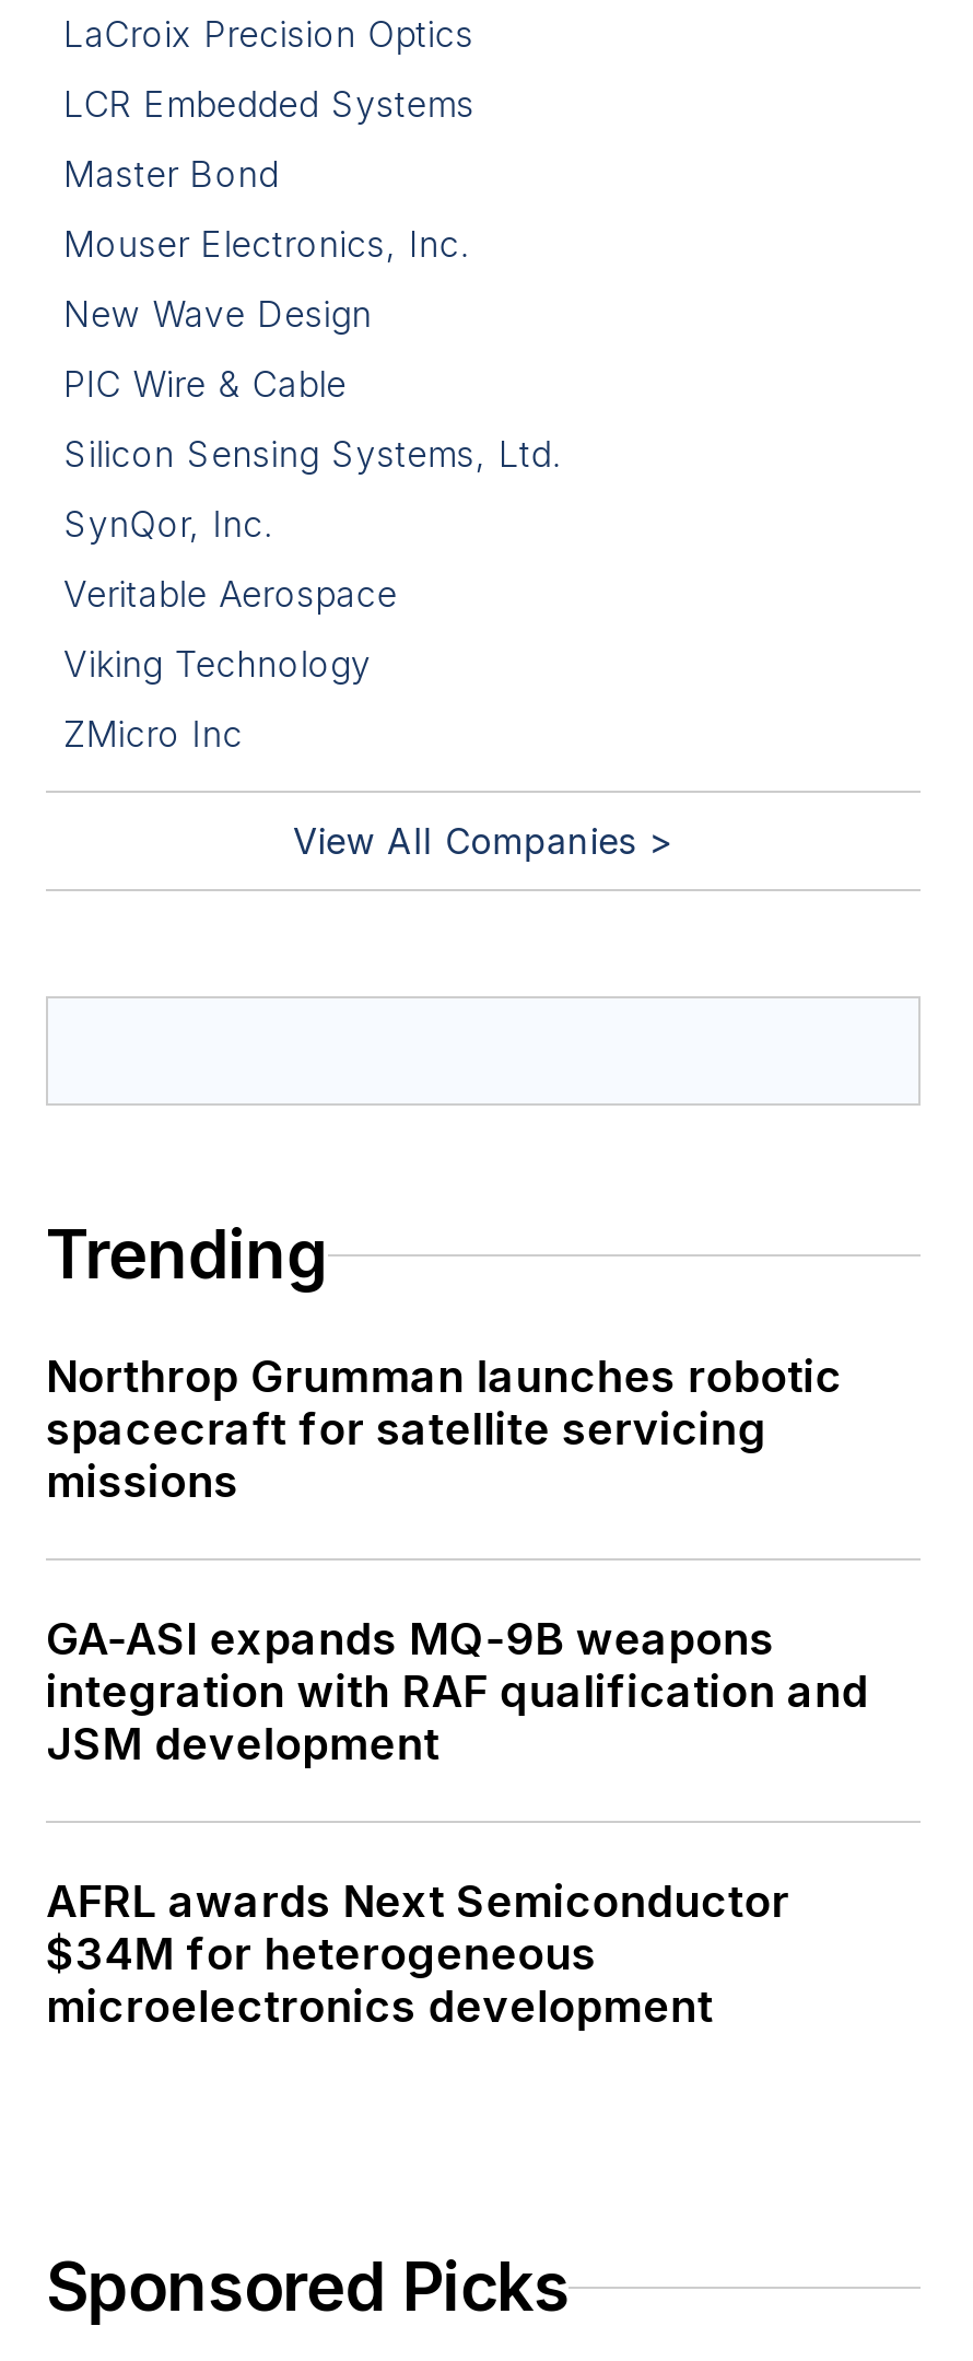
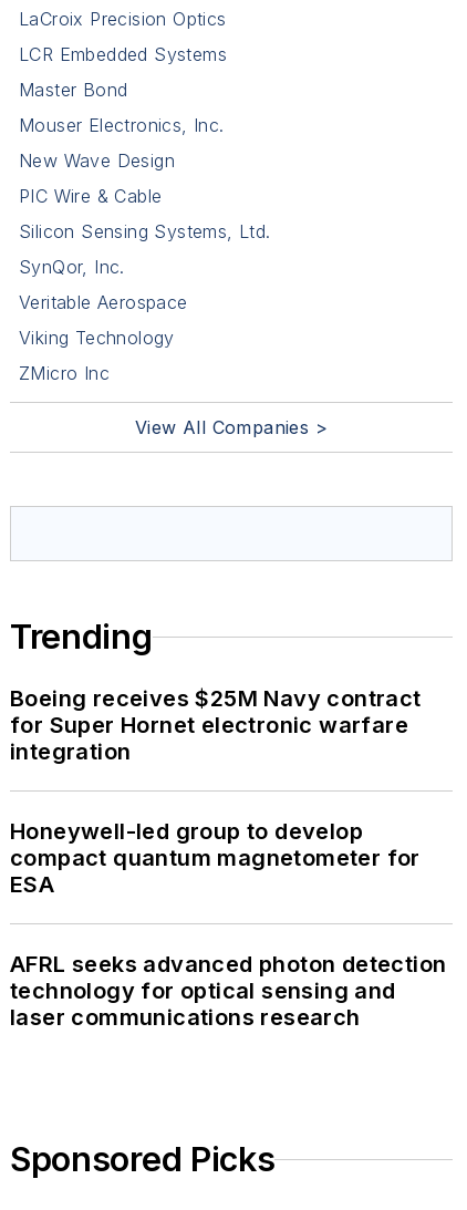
- Northrop Grumman launches robotic
- spacecraft for satellite servicing
- missions
+ Boeing receives $25M Navy contract
+ for Super Hornet electronic warfare
+ integration

- GA-ASI expands MQ-9B weapons
- integration with RAF qualification and
- JSM development
+ Honeywell-led group to develop
+ compact quantum magnetometer for
+ ESA

- AFRL awards Next Semiconductor
- $34M for heterogeneous
- microelectronics development
+ AFRL seeks advanced photon detection
+ technology for optical sensing and
+ laser communications research
